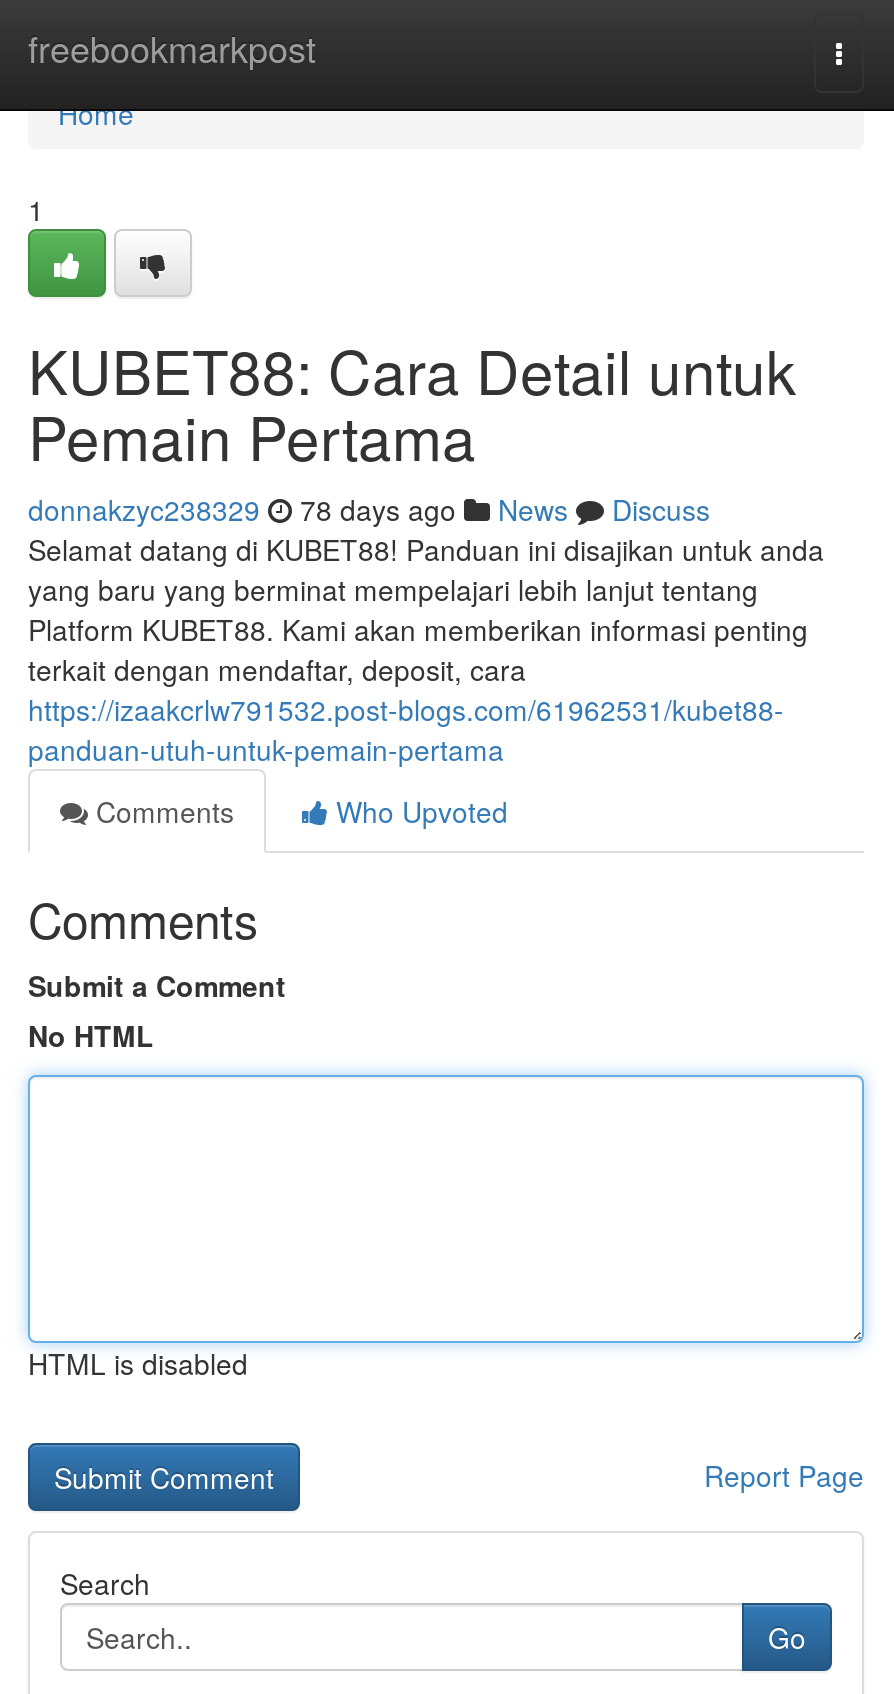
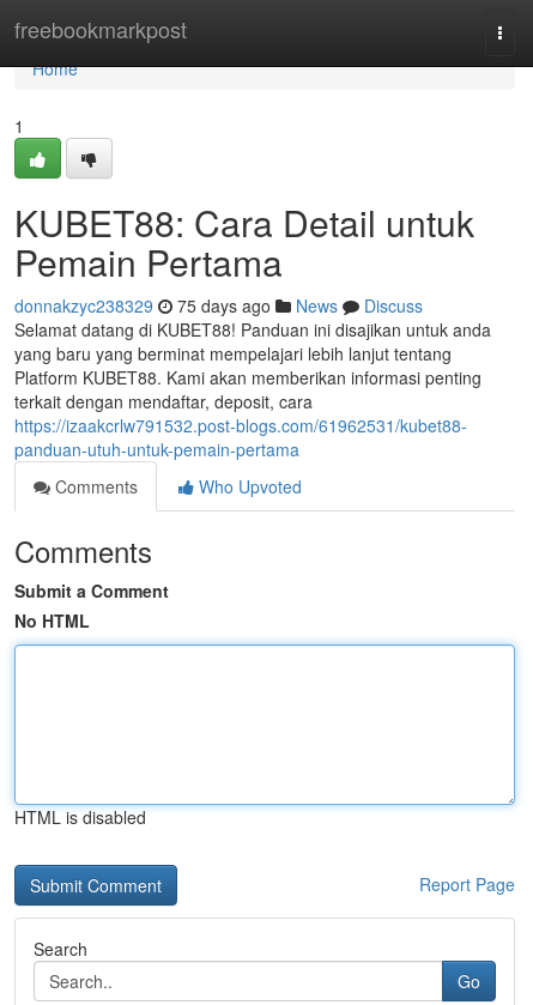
- donnakzyc238329 78 days ago News Discuss
+ donnakzyc238329 75 days ago News Discuss
